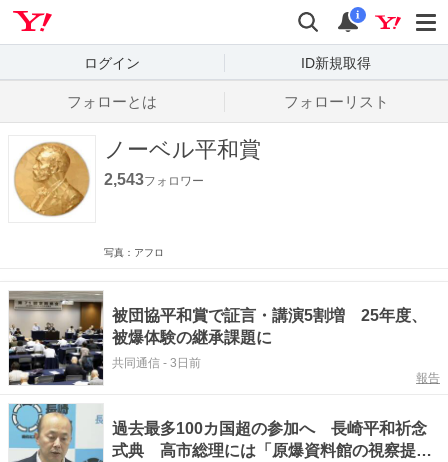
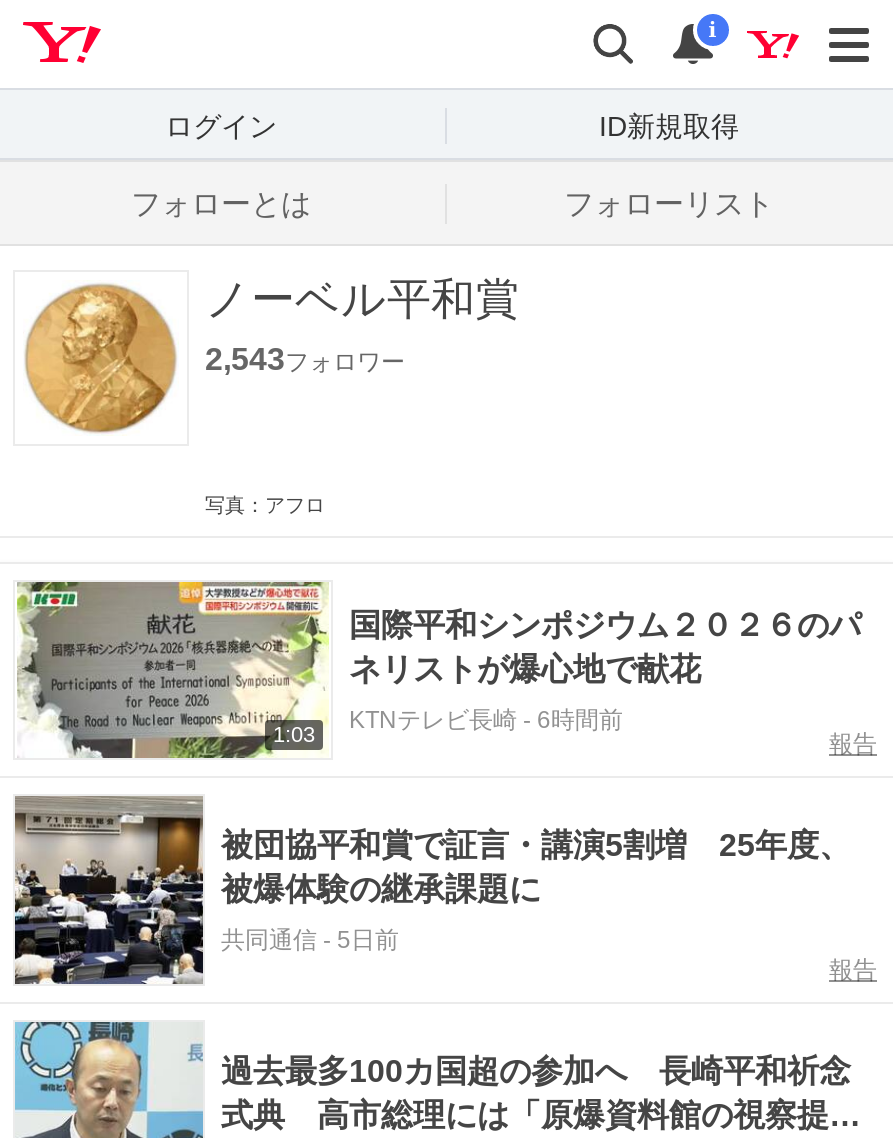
+ [image]
+ 1:03

+ 国際平和シンポジウム２０２６のパ
+ ネリストが爆心地で献花
+ KTNテレビ長崎- 6時間前
+ 報告

- 共同通信- 3日前
+ 共同通信- 5日前
